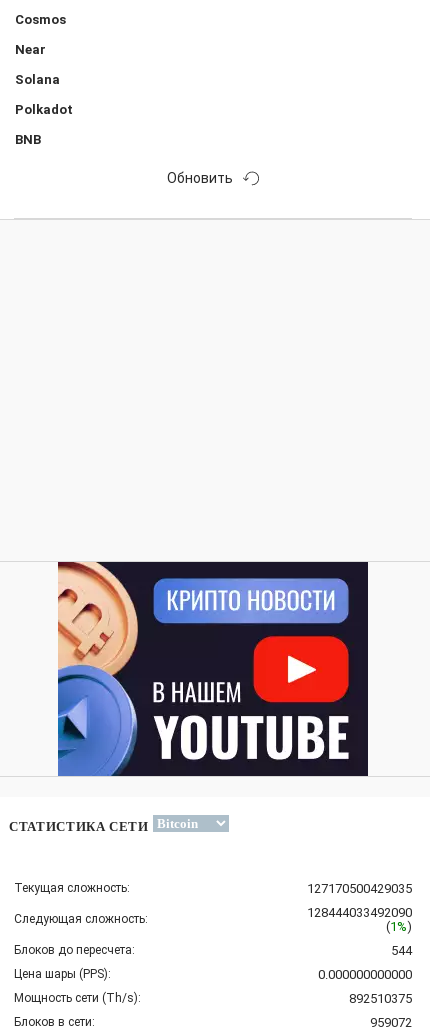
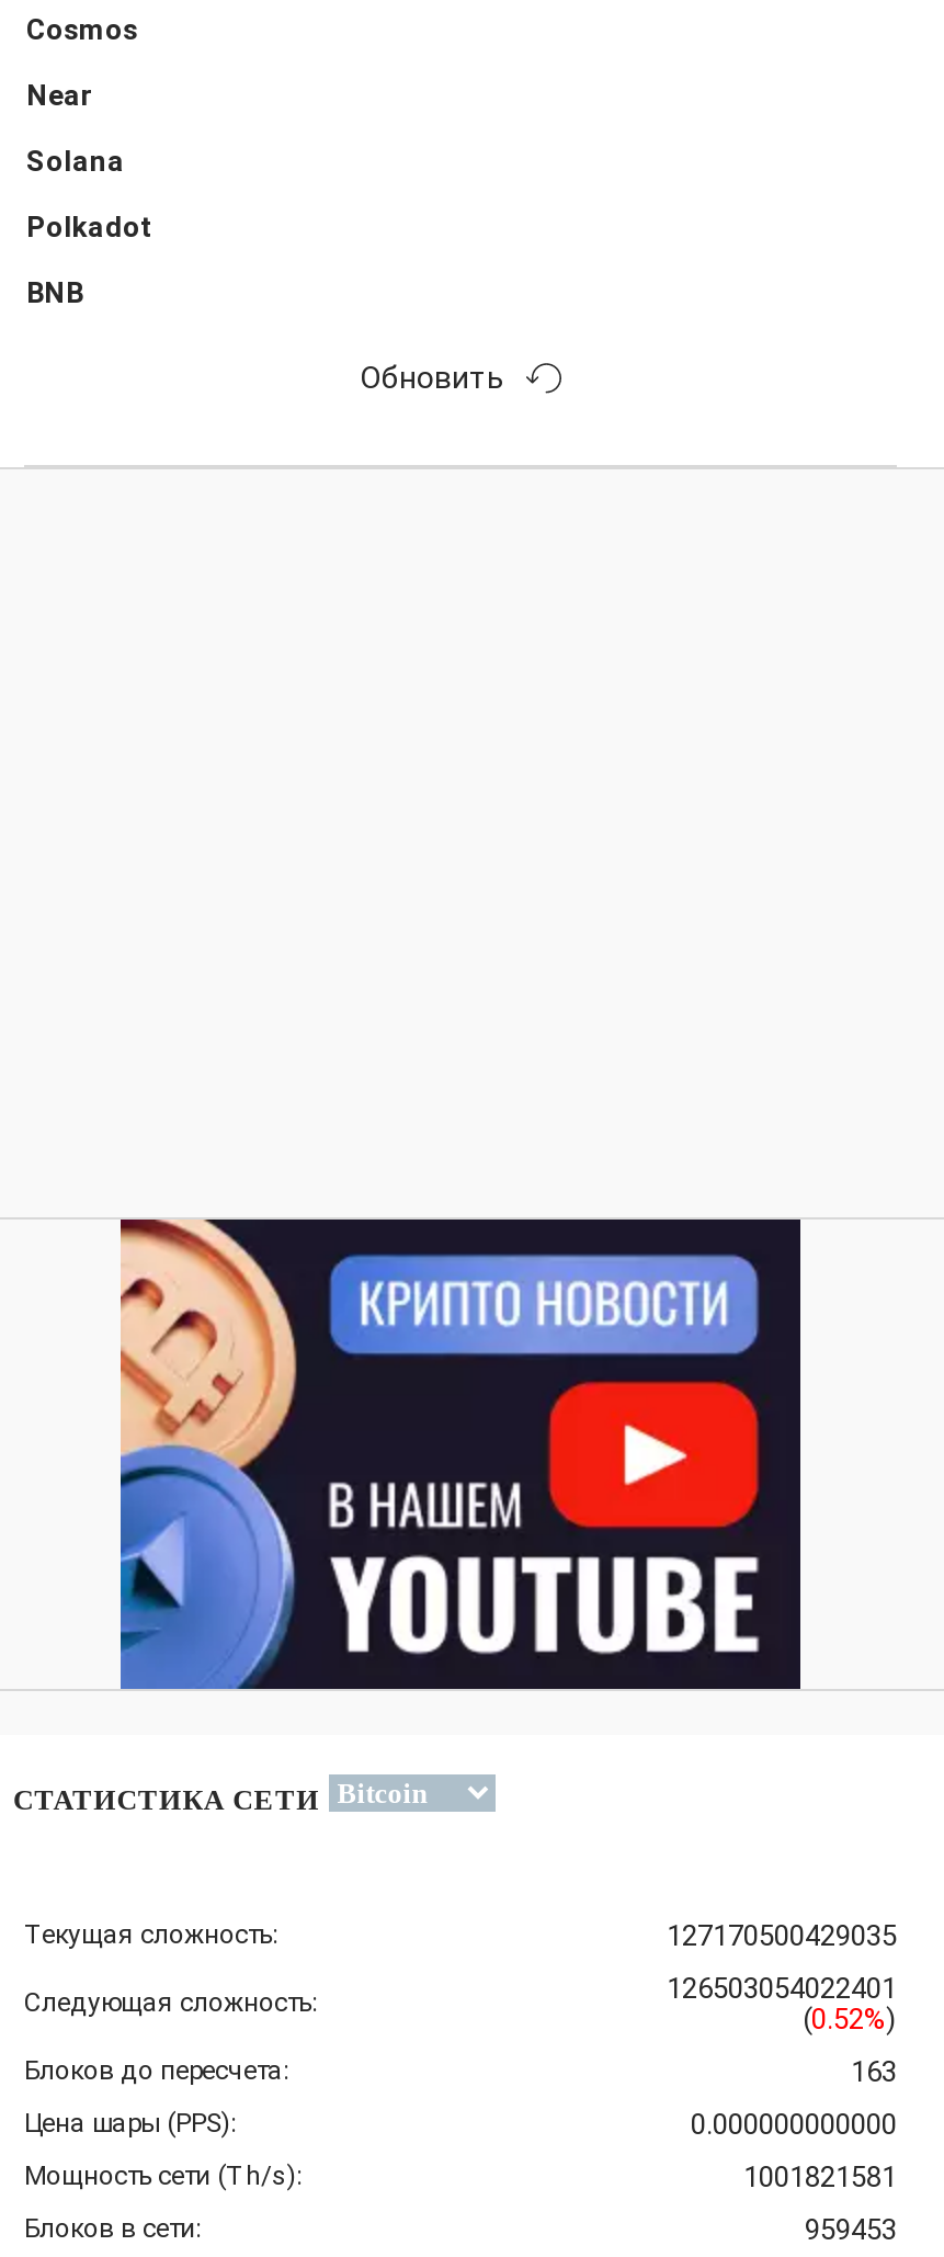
- 128444033492090
+ 126503054022401

- (1%)
+ (0.52%)

- 544
+ 163

- 892510375
+ 1001821581

- 959072
+ 959453
